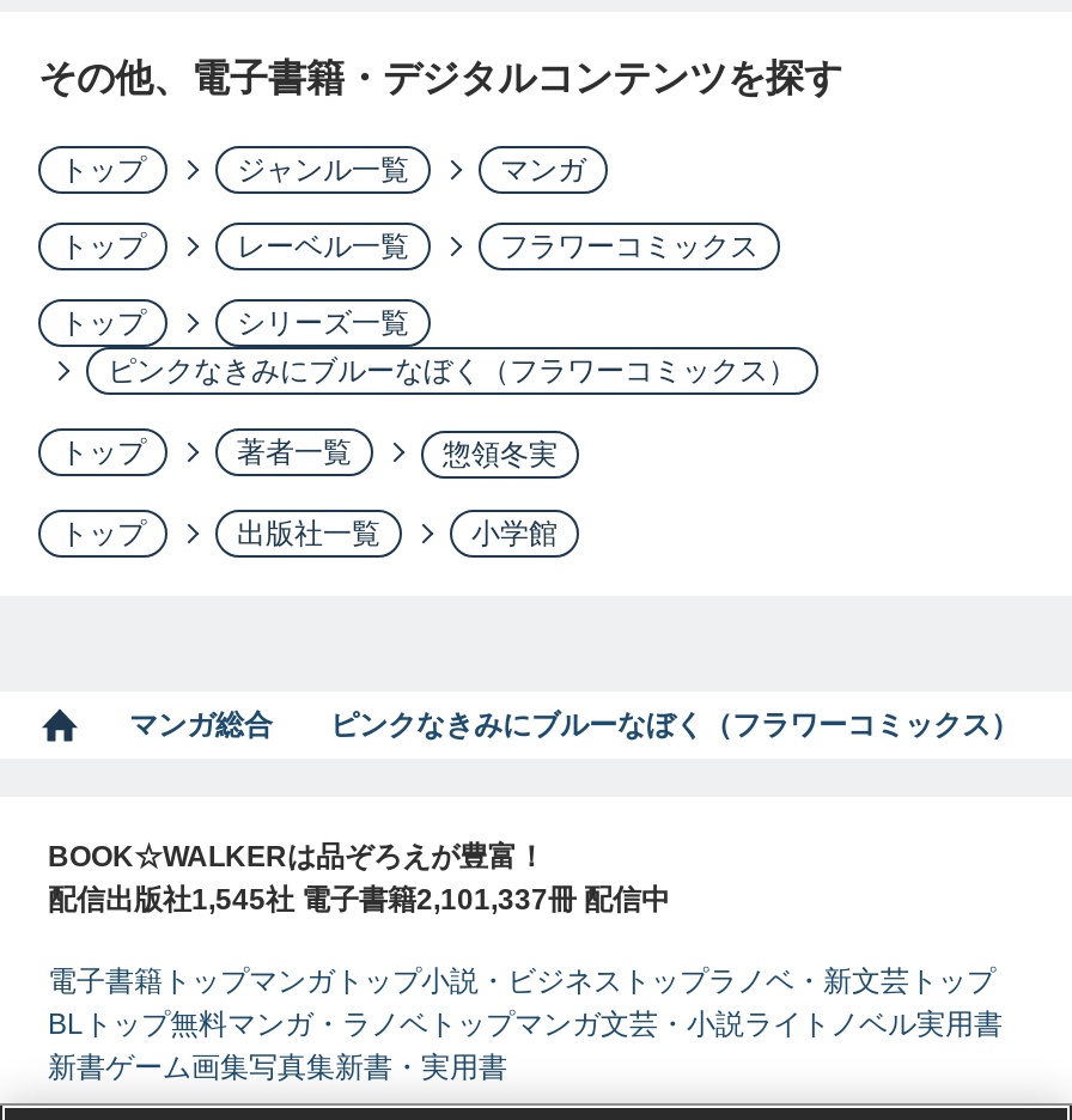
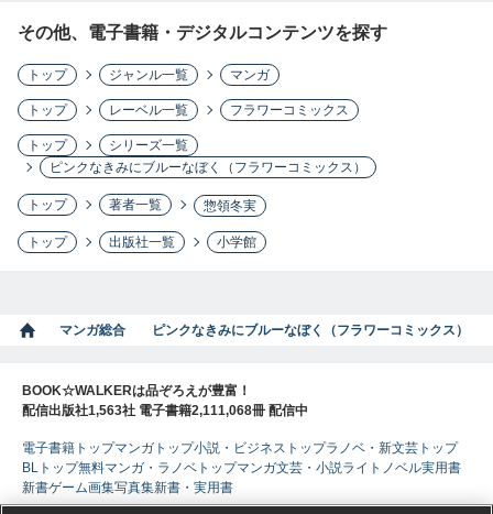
- 配信出版社1,545社 電子書籍2,101,337冊 配信中
+ 配信出版社1,563社 電子書籍2,111,068冊 配信中
